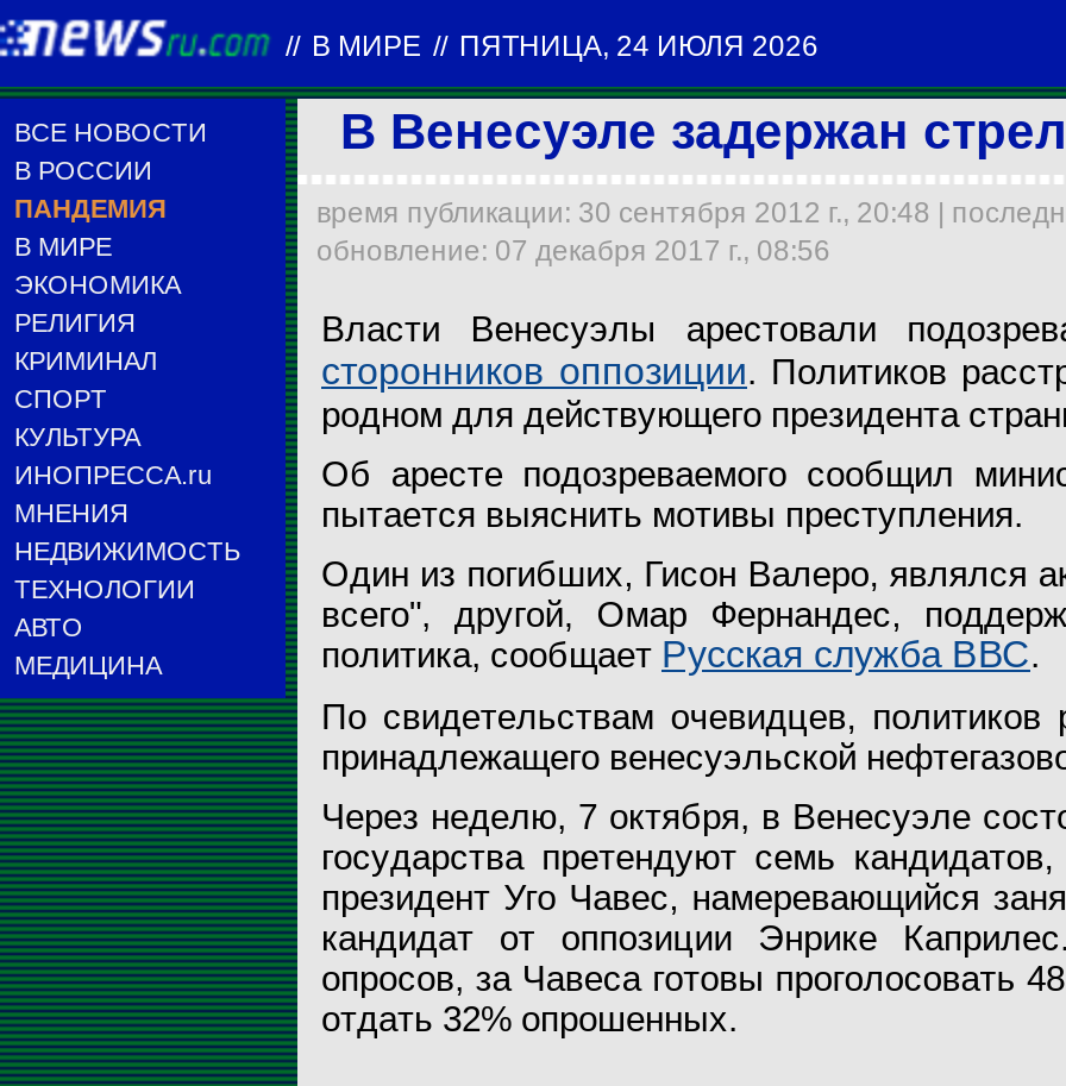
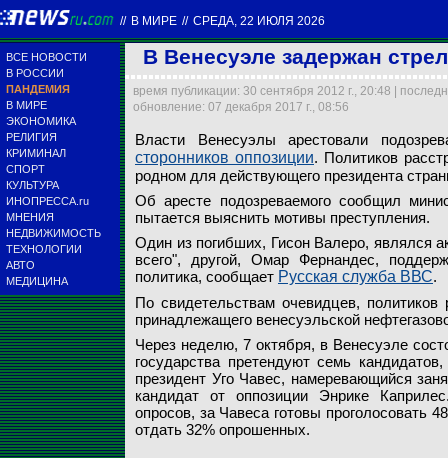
- // В МИРЕ // ПЯТНИЦА, 24 ИЮЛЯ 2026
+ // В МИРЕ // СРЕДА, 22 ИЮЛЯ 2026
